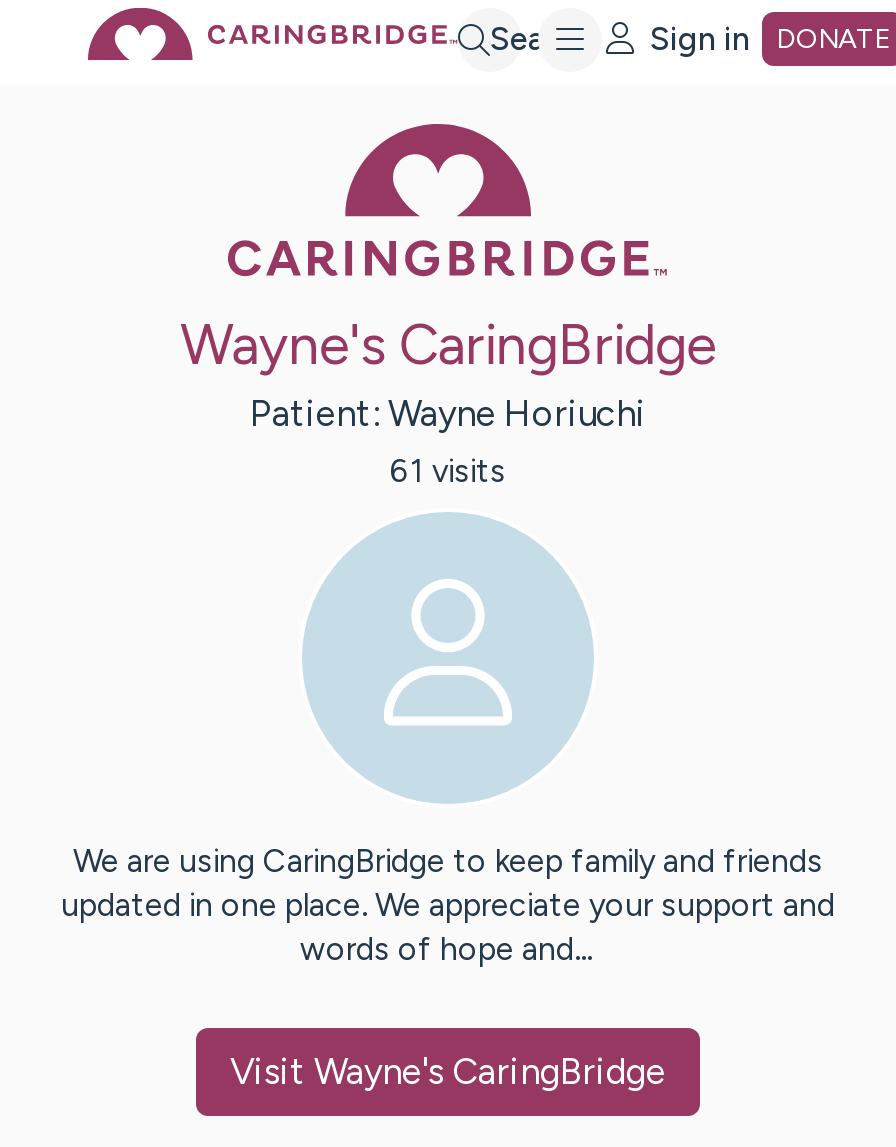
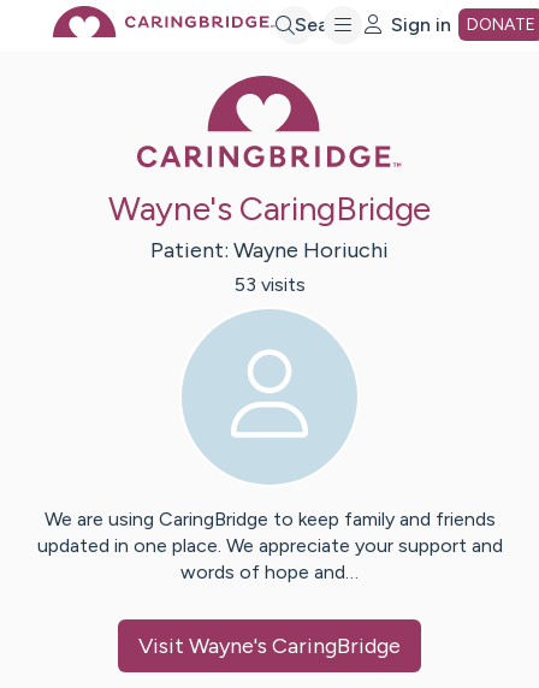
- 61 visits
+ 53 visits
